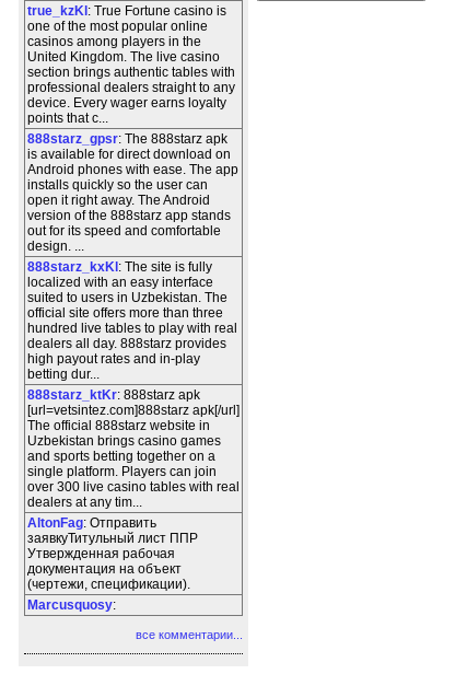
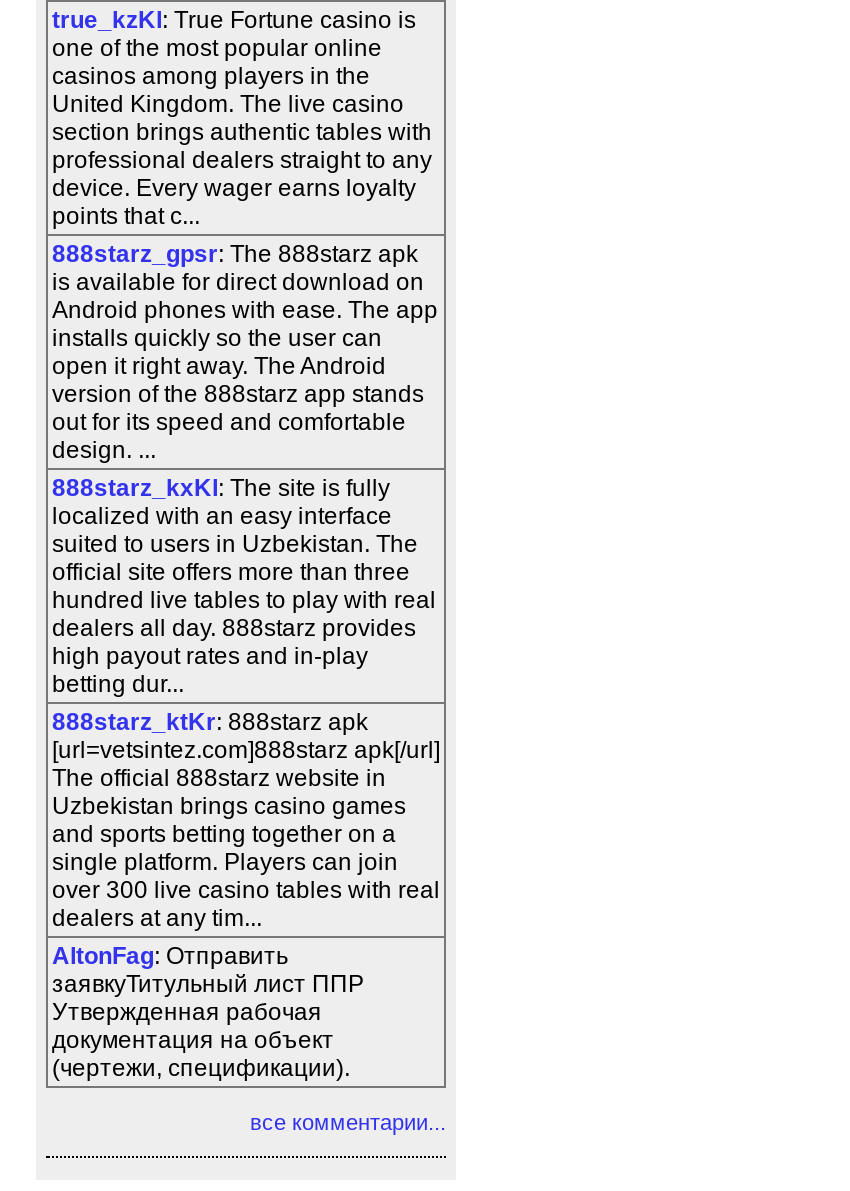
- Marcusquosy:
